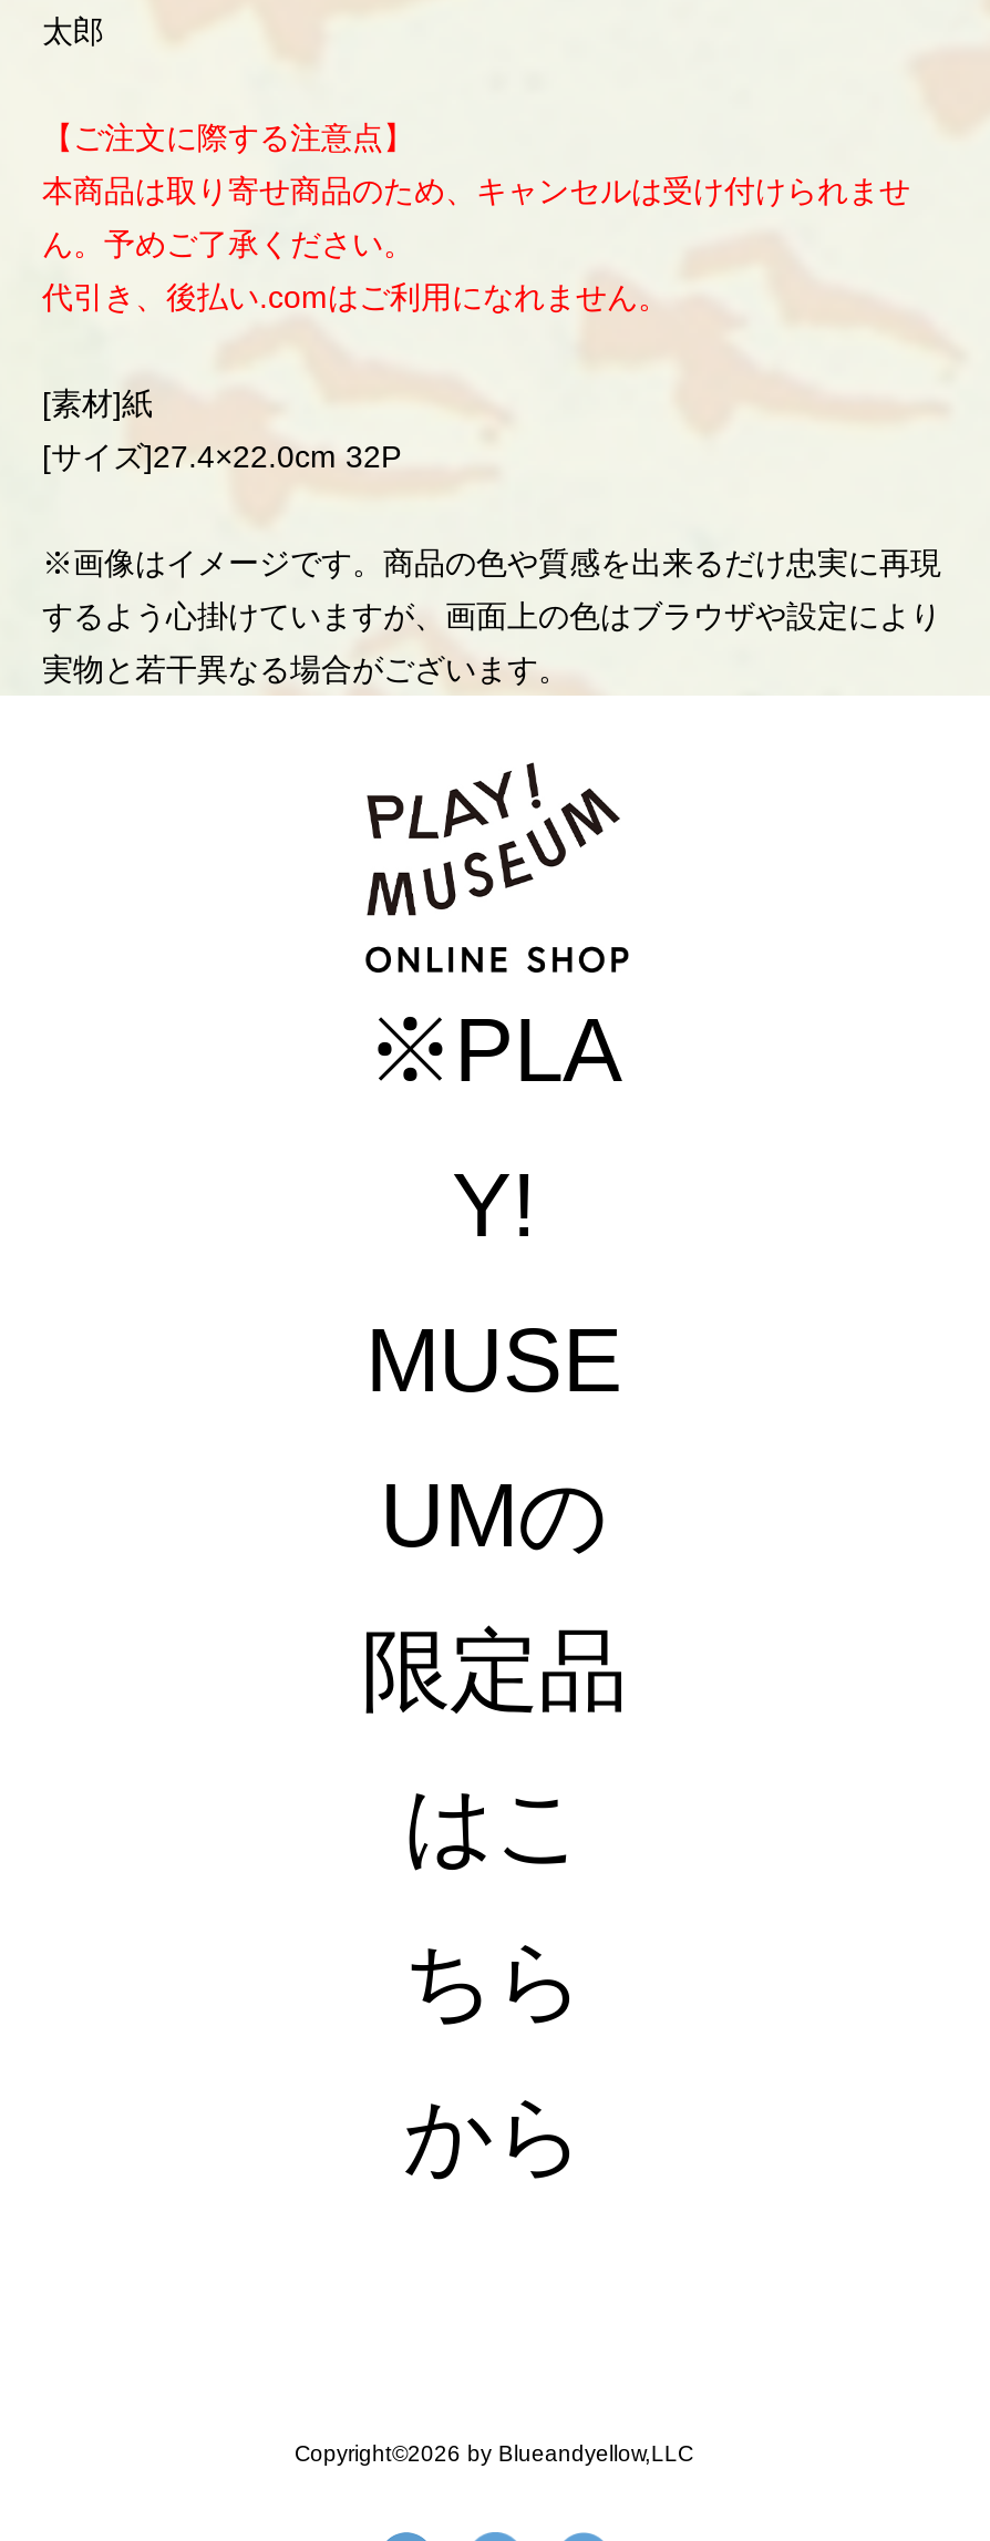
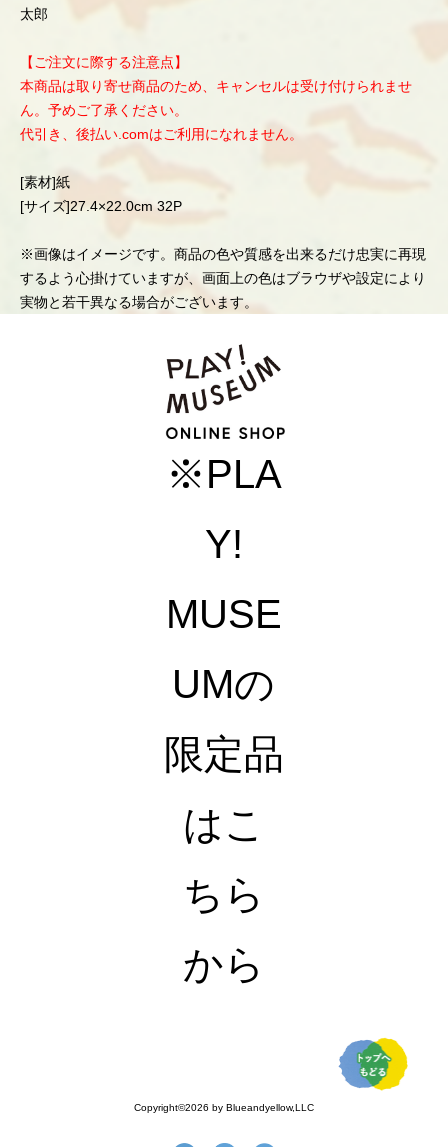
+ [image]
